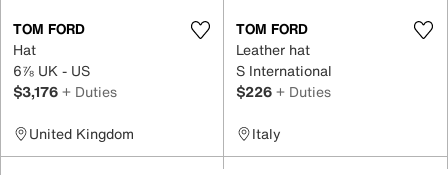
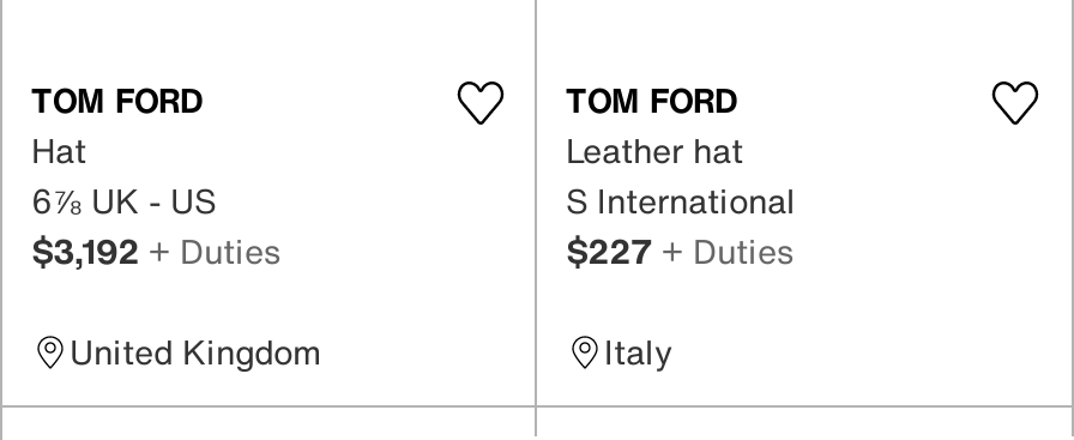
- $3,176 + Duties
+ $3,192 + Duties

- $226 + Duties
+ $227 + Duties
